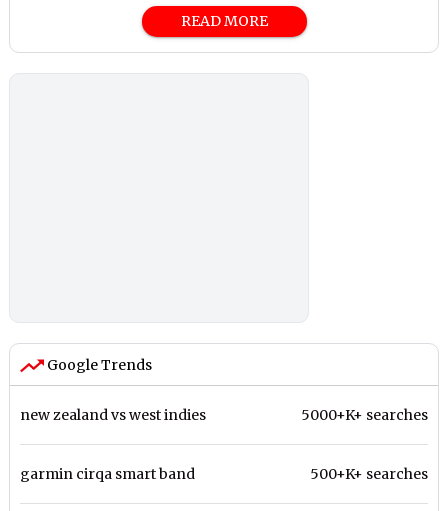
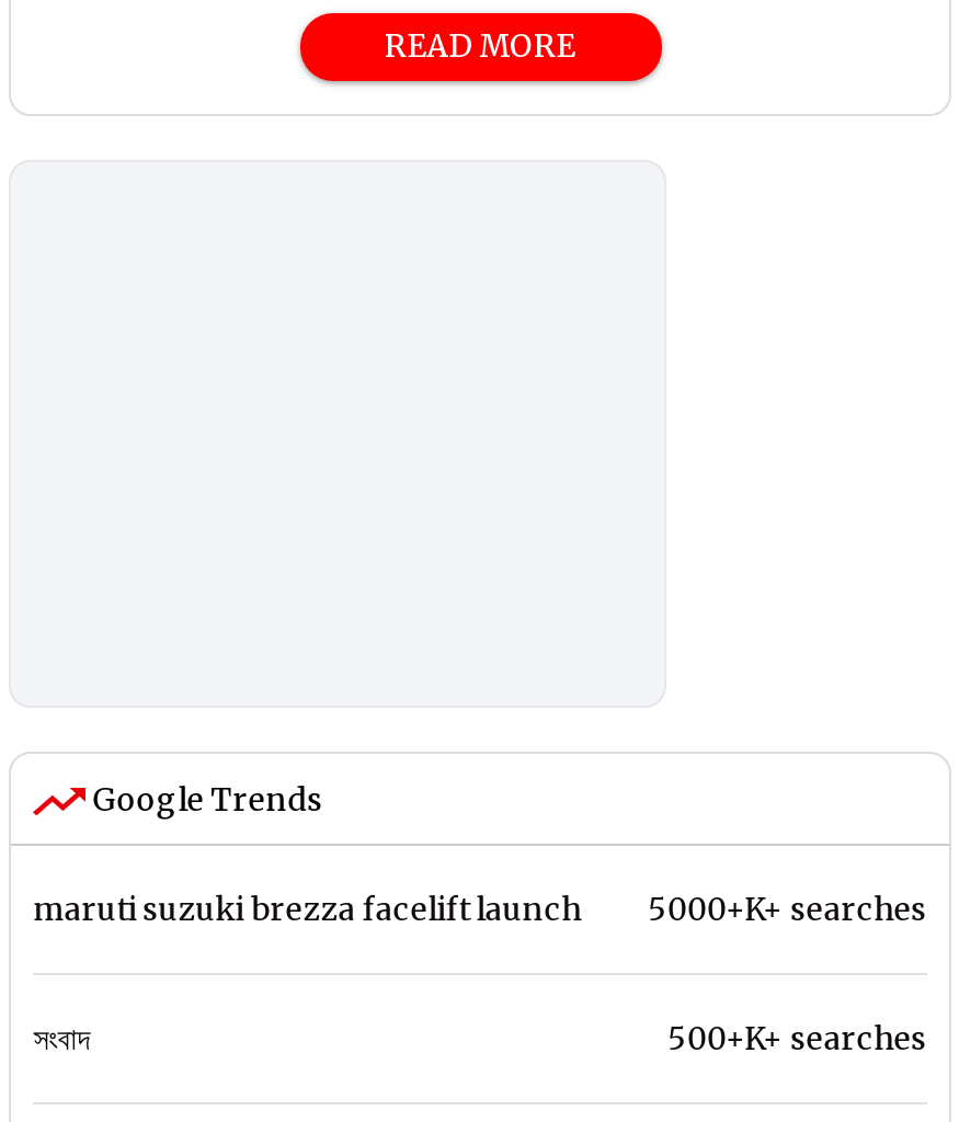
- new zealand vs west indies
+ maruti suzuki brezza facelift launch

- garmin cirqa smart band
+ সংবাদ
